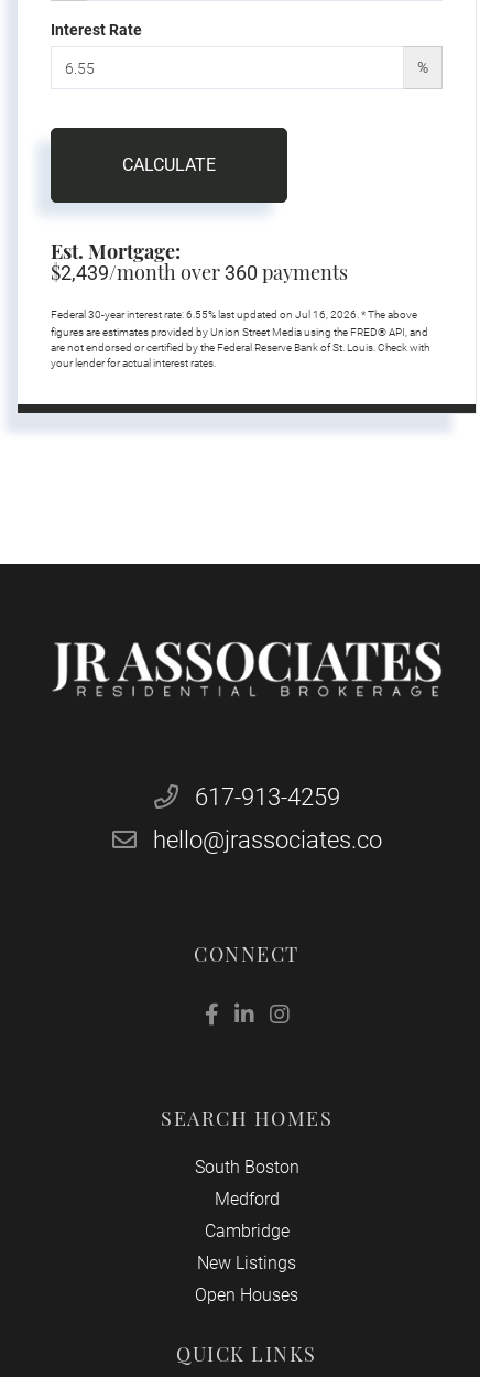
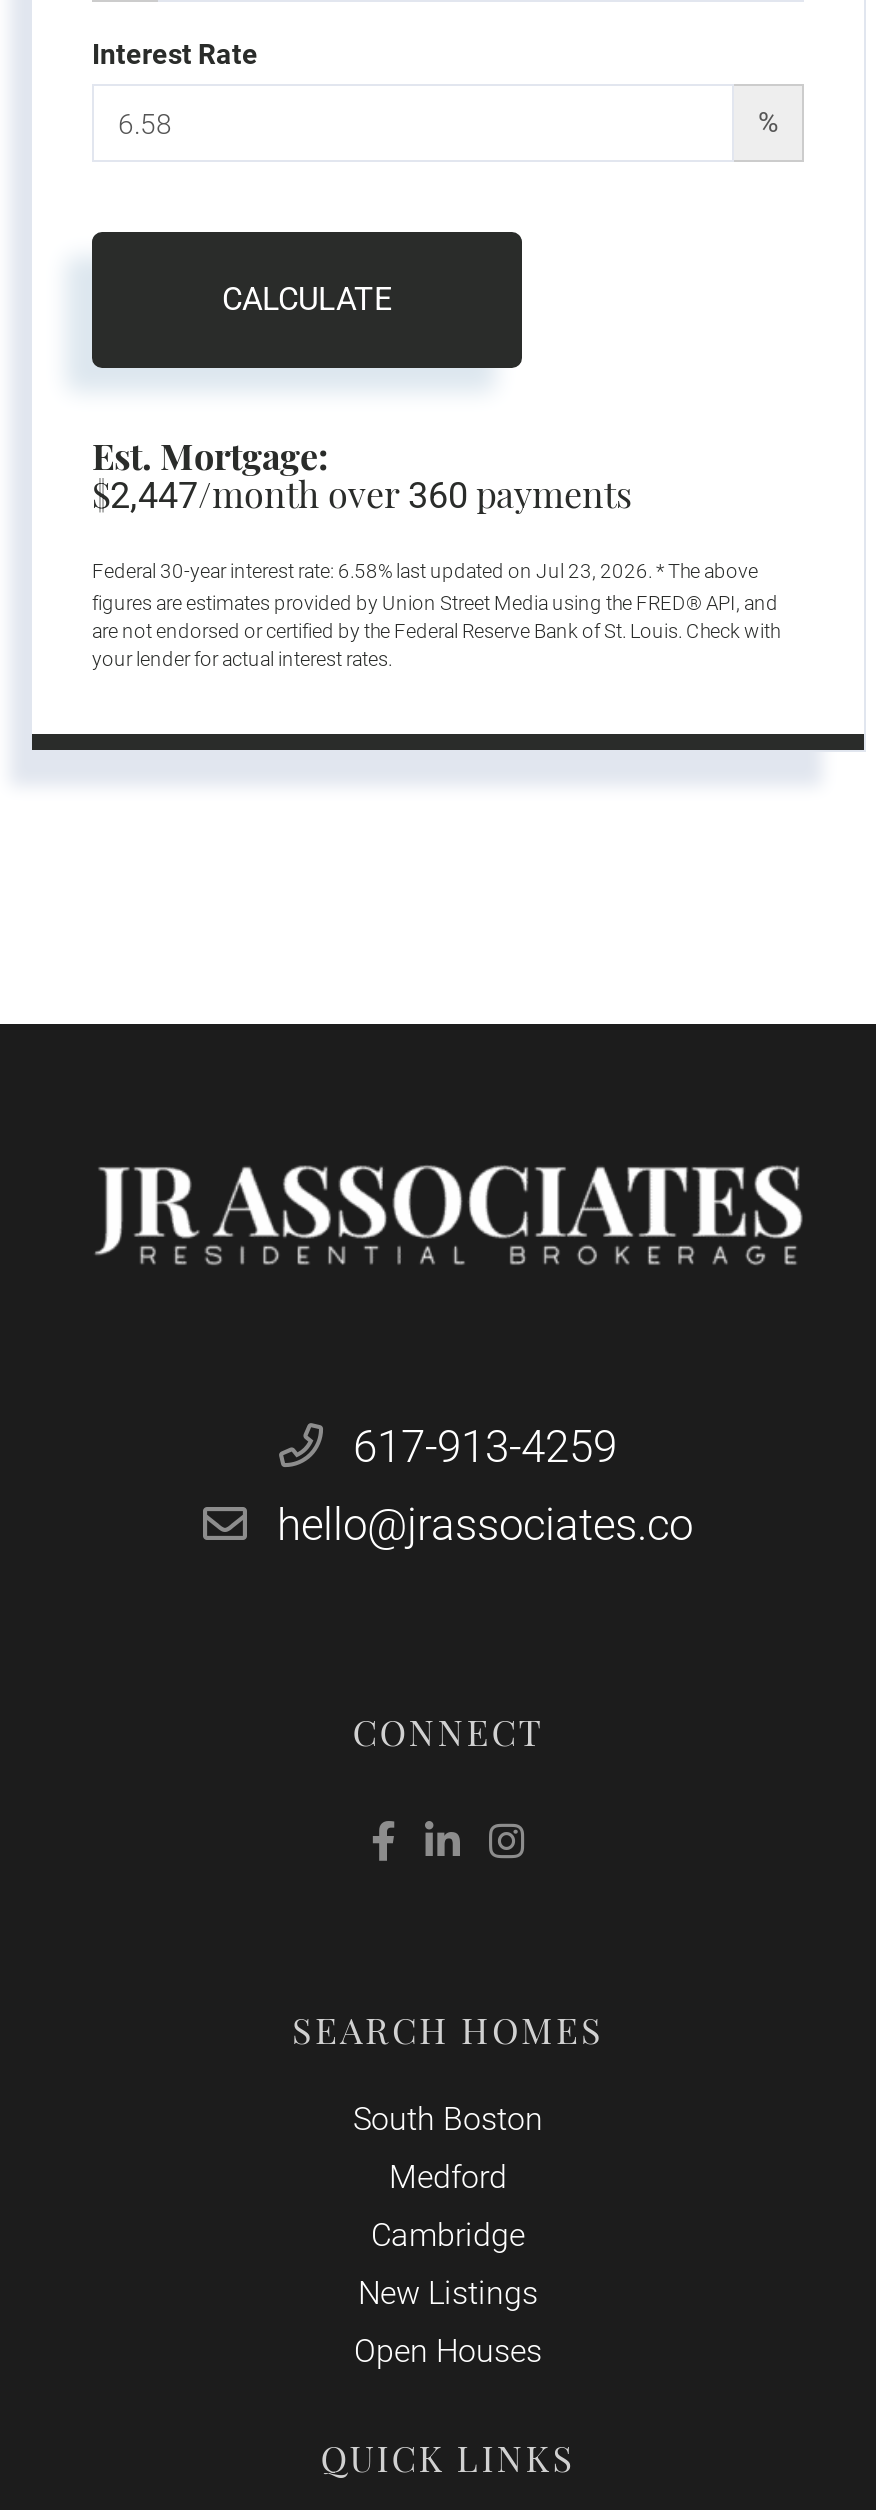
- $2,439/month over 360 payments
+ $2,447/month over 360 payments

- Federal 30-year interest rate: 6.55% last updated on Jul 16, 2026. * The above
+ Federal 30-year interest rate: 6.58% last updated on Jul 23, 2026. * The above
